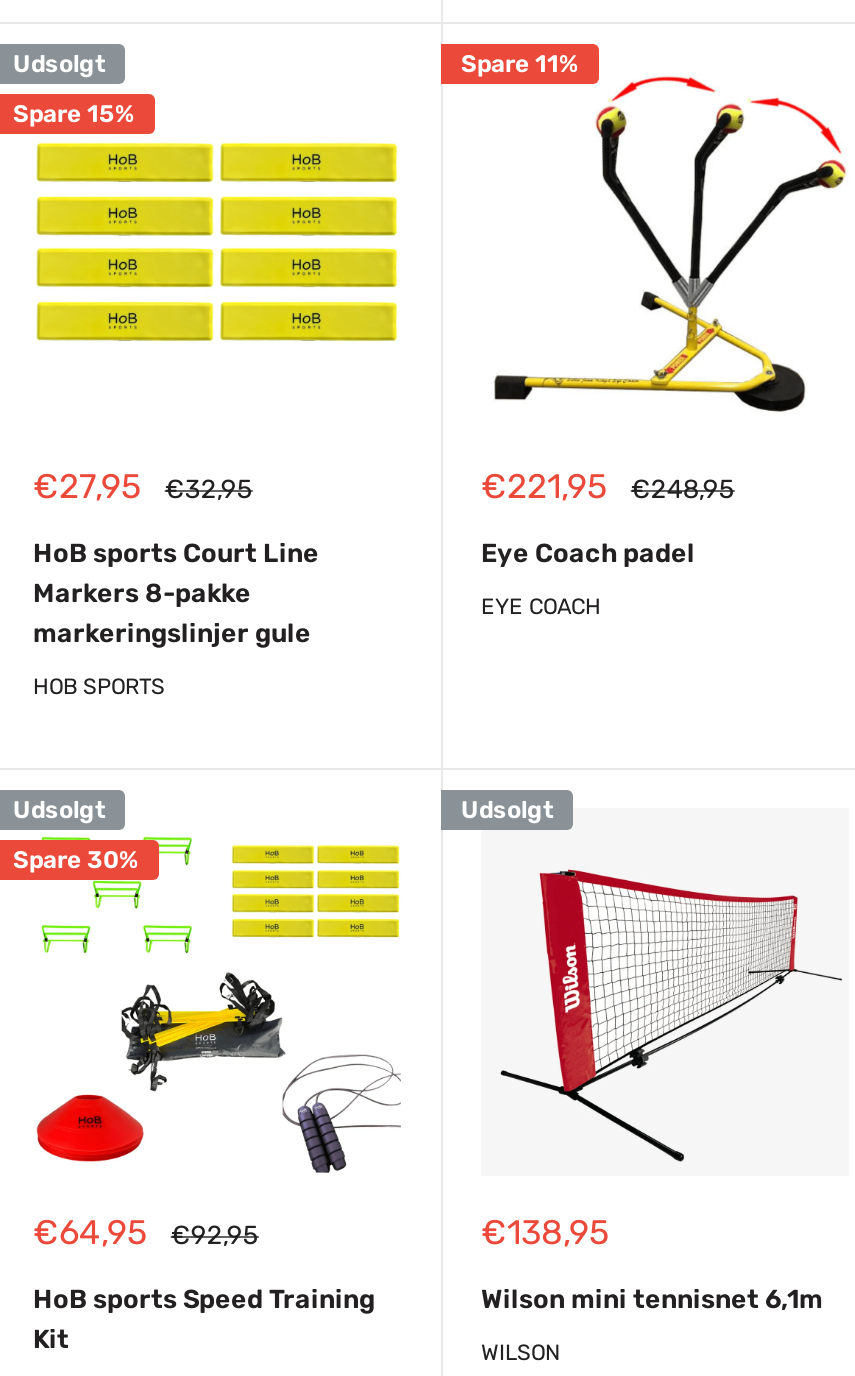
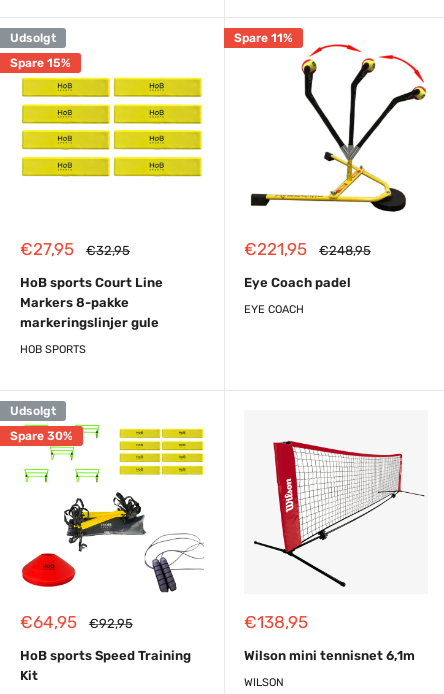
- Udsolgt
